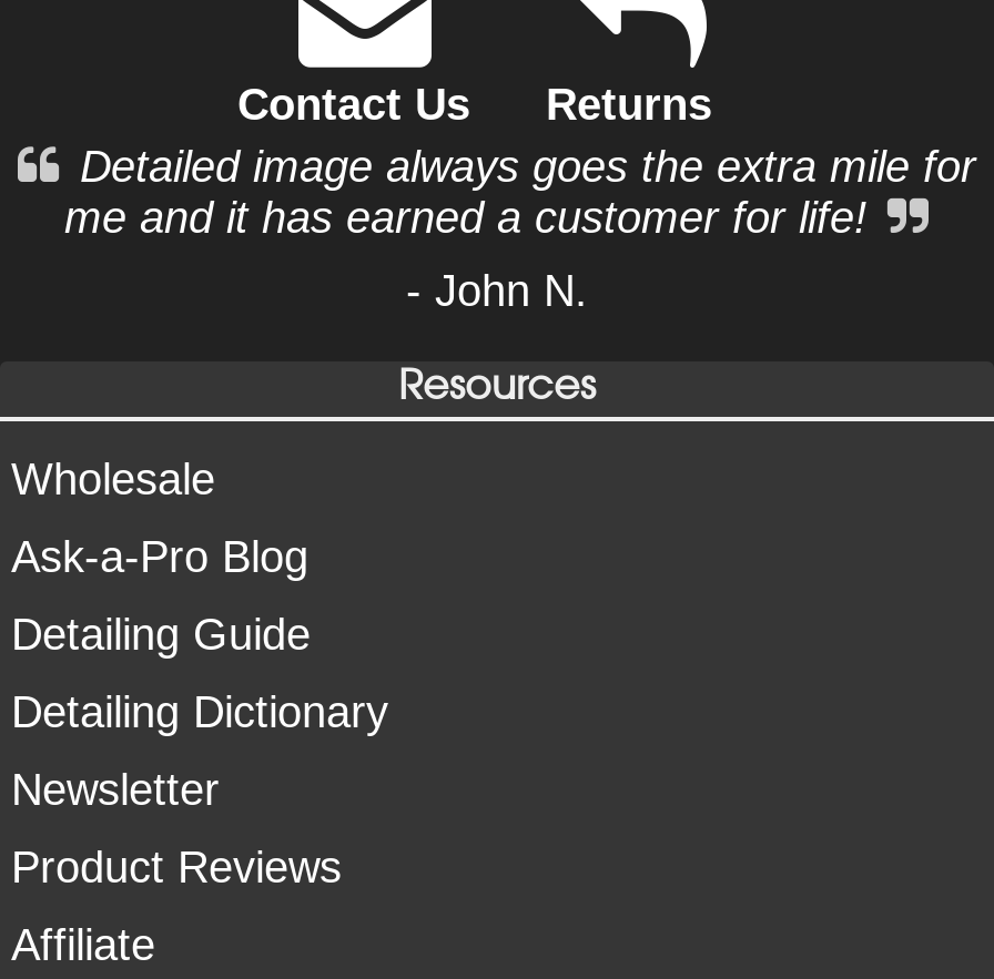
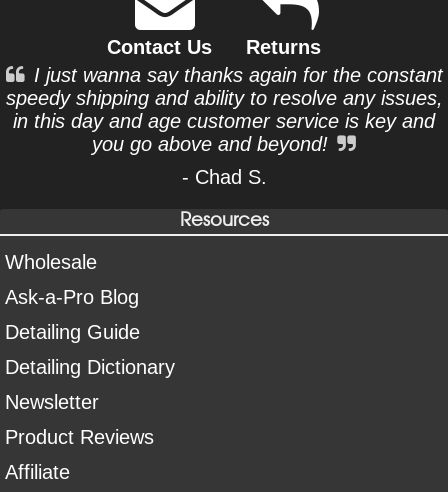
- Detailed image always goes the extra mile for
- me and it has earned a customer for life!
+ I just wanna say thanks again for the constant
+ speedy shipping and ability to resolve any issues,
+ in this day and age customer service is key and
+ you go above and beyond!

- - John N.
+ - Chad S.
